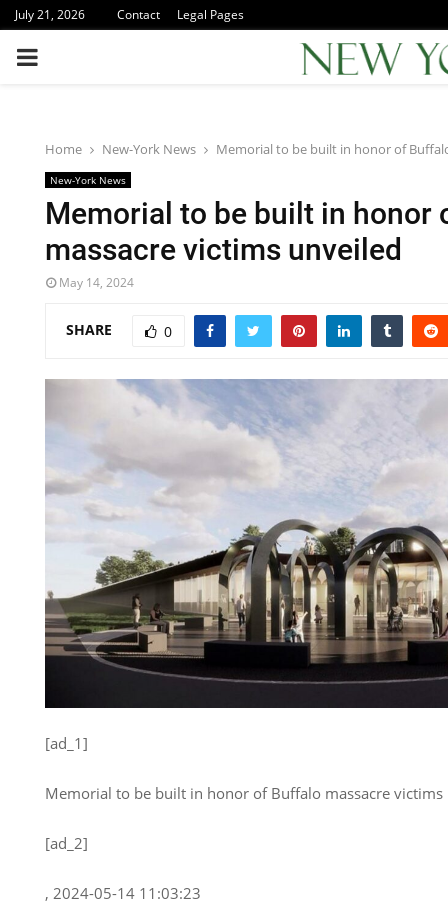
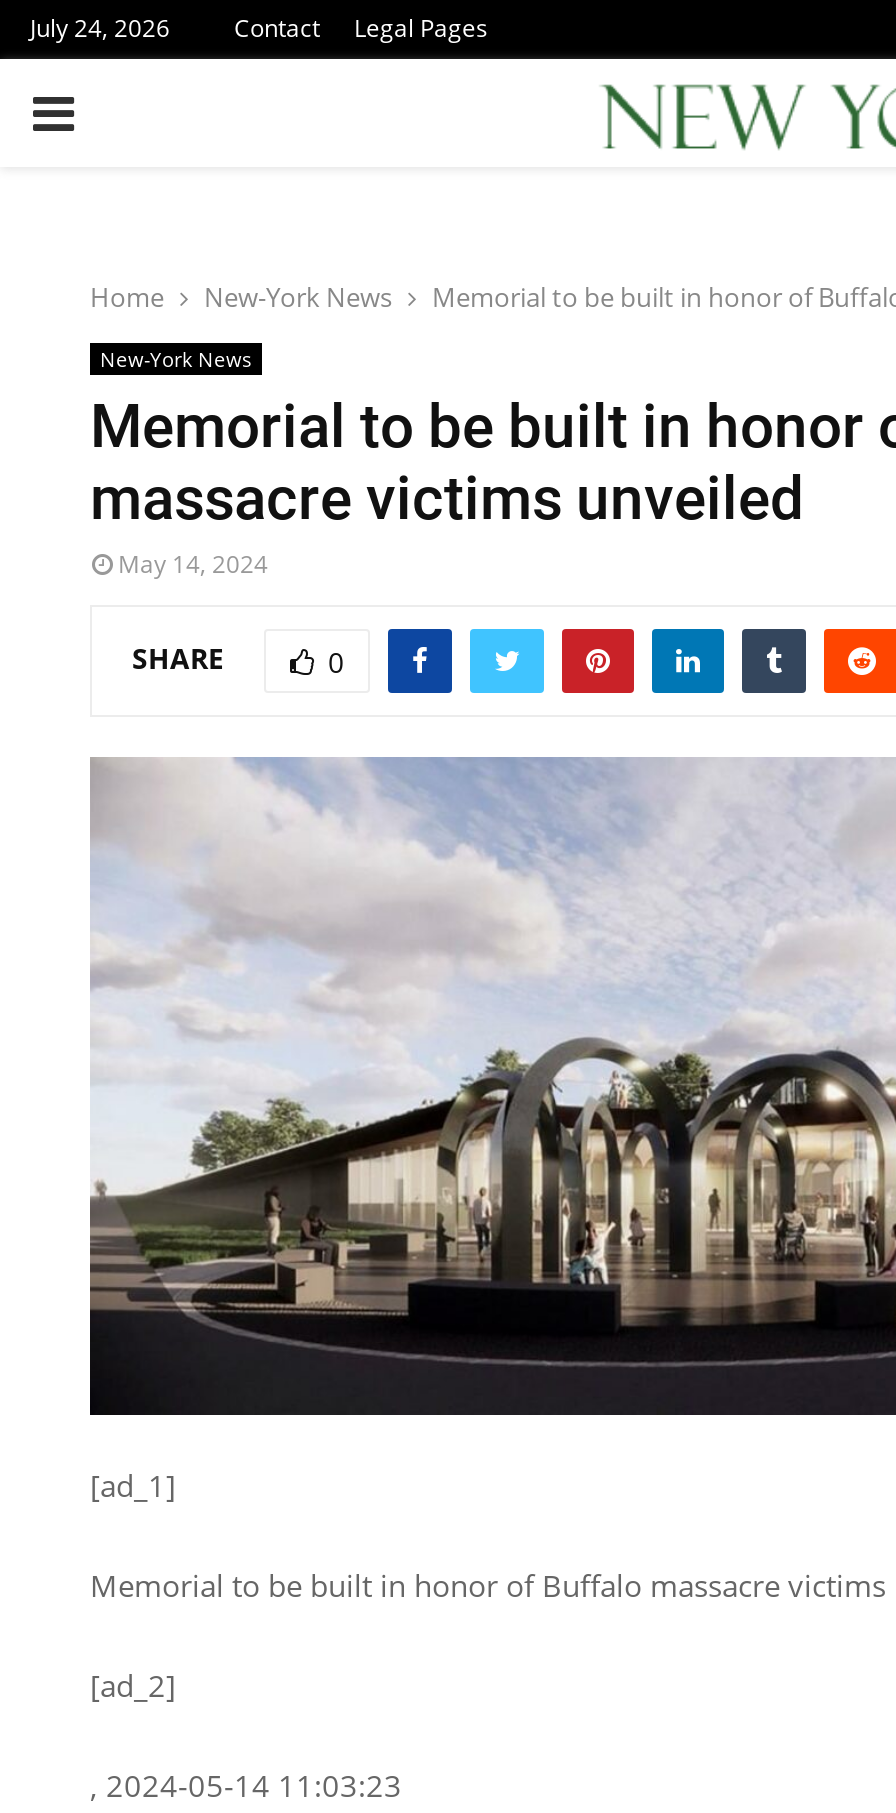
- July 21, 2026 Contact Legal Pages
+ July 24, 2026 Contact Legal Pages
